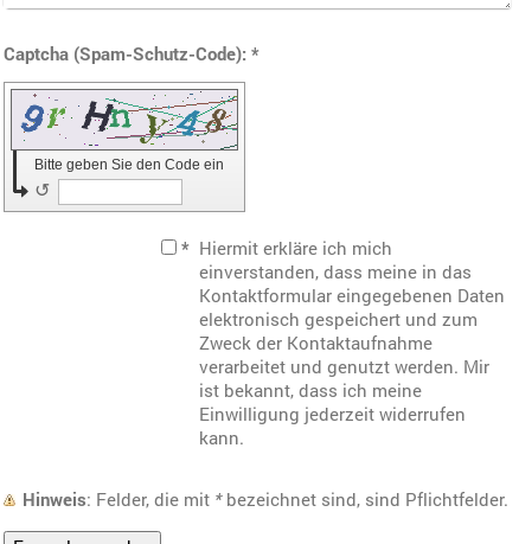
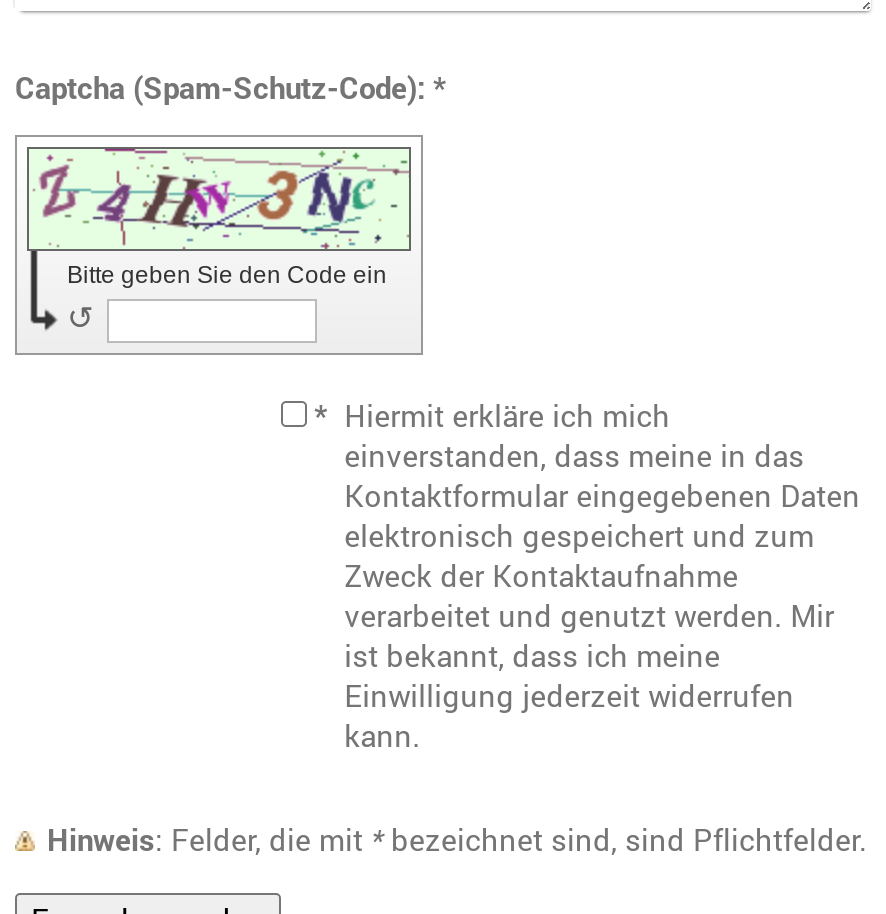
- [image]
+ [image]
